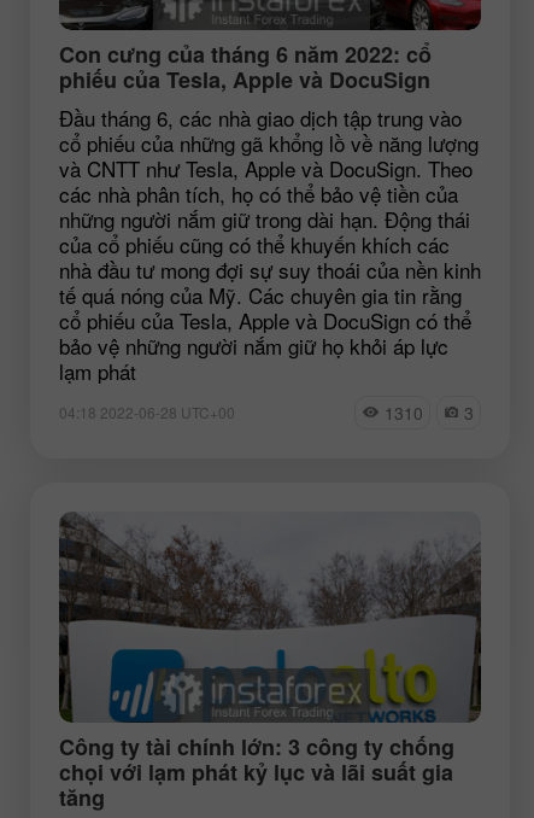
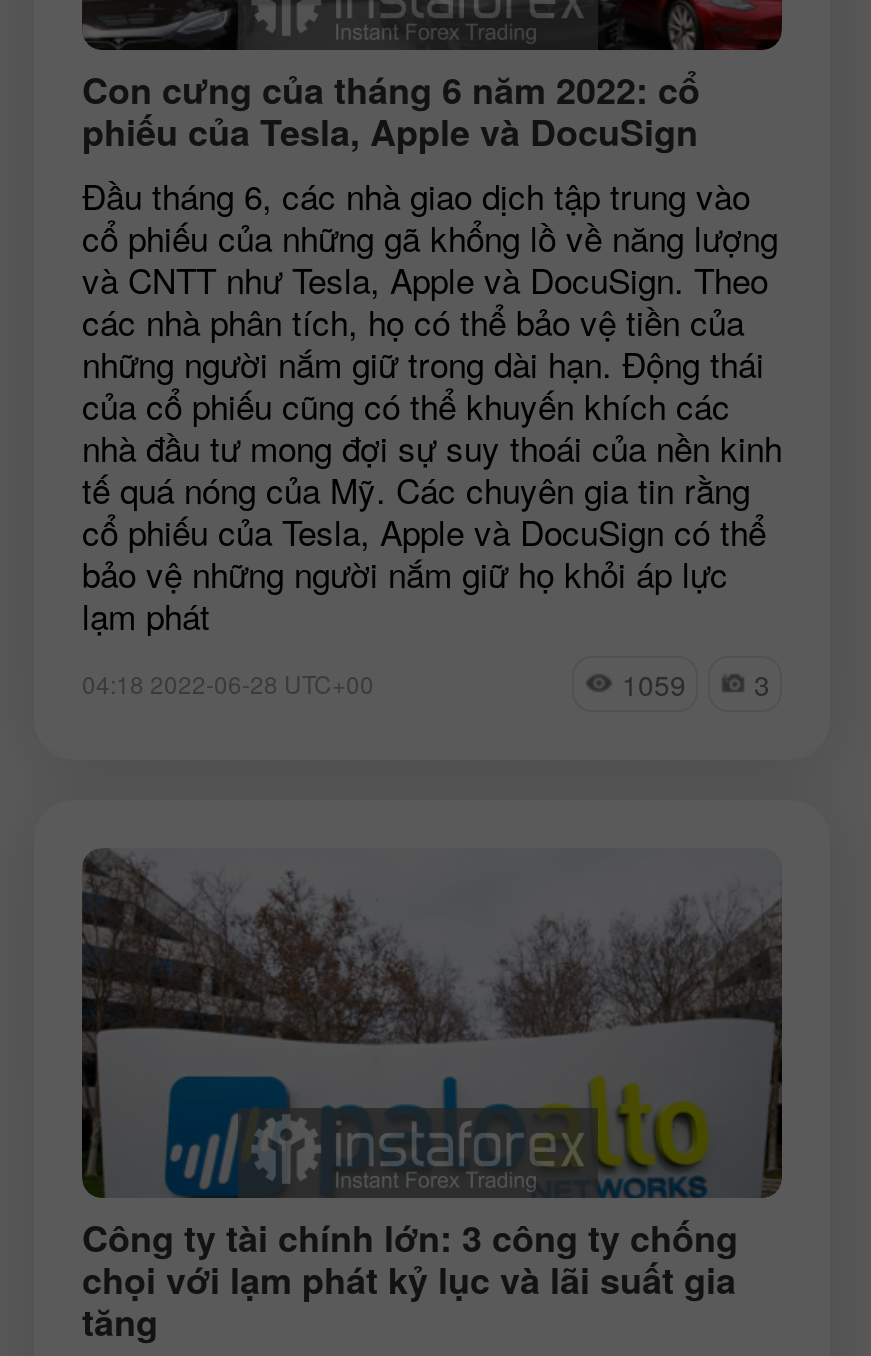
- 1310 3
+ 1059 3
